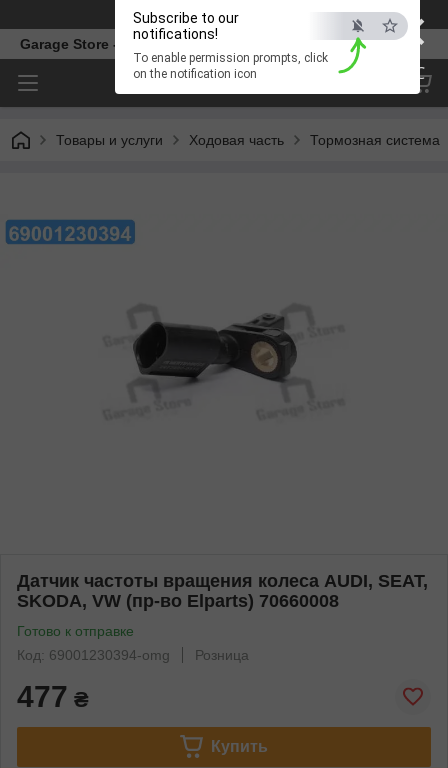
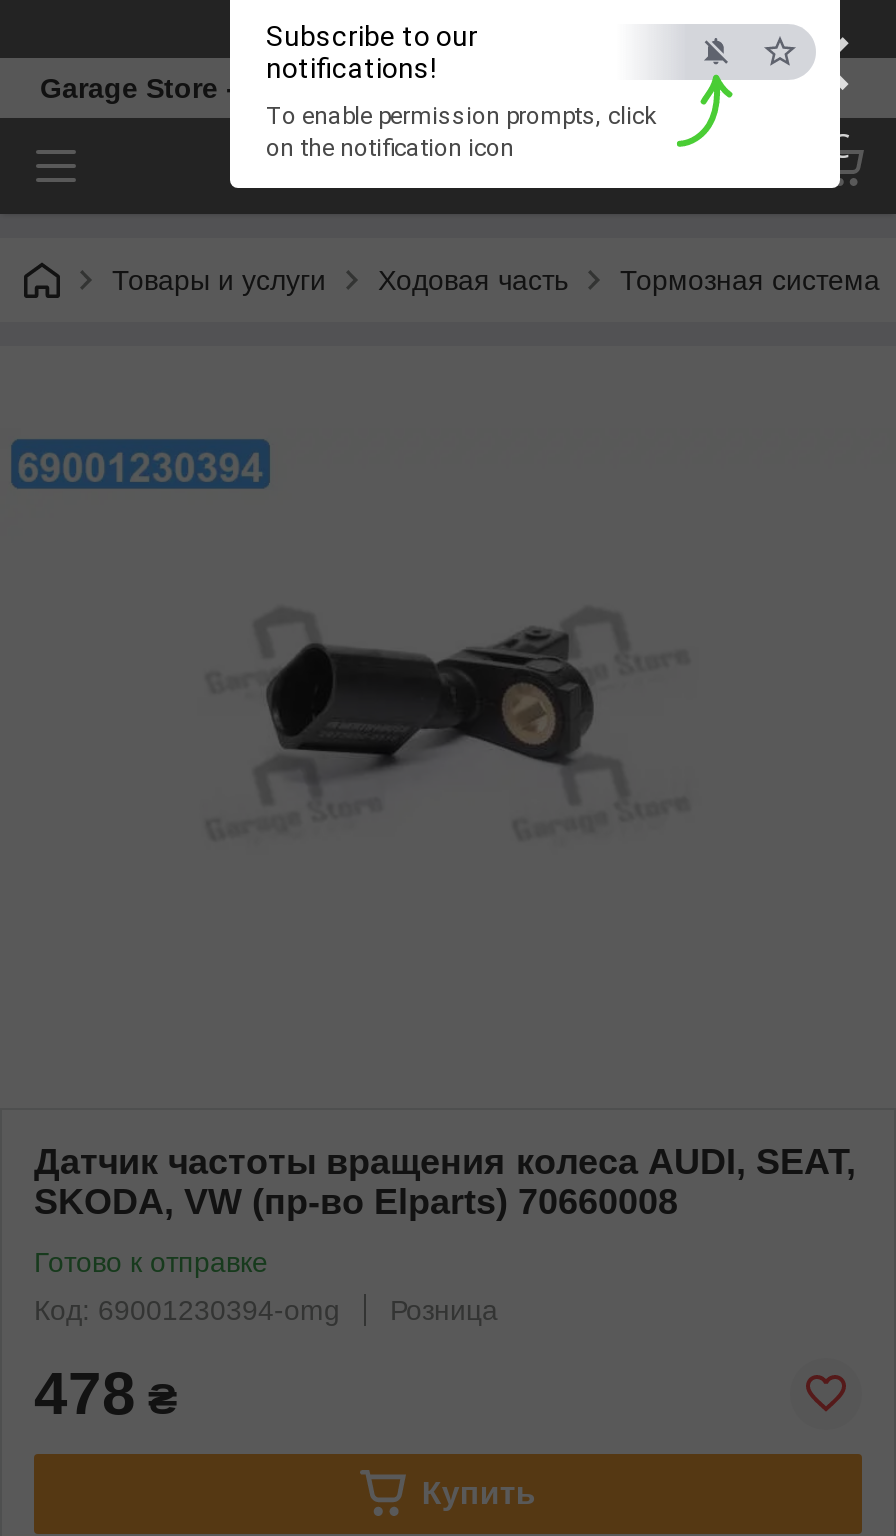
- 477 ₴
+ 478 ₴
